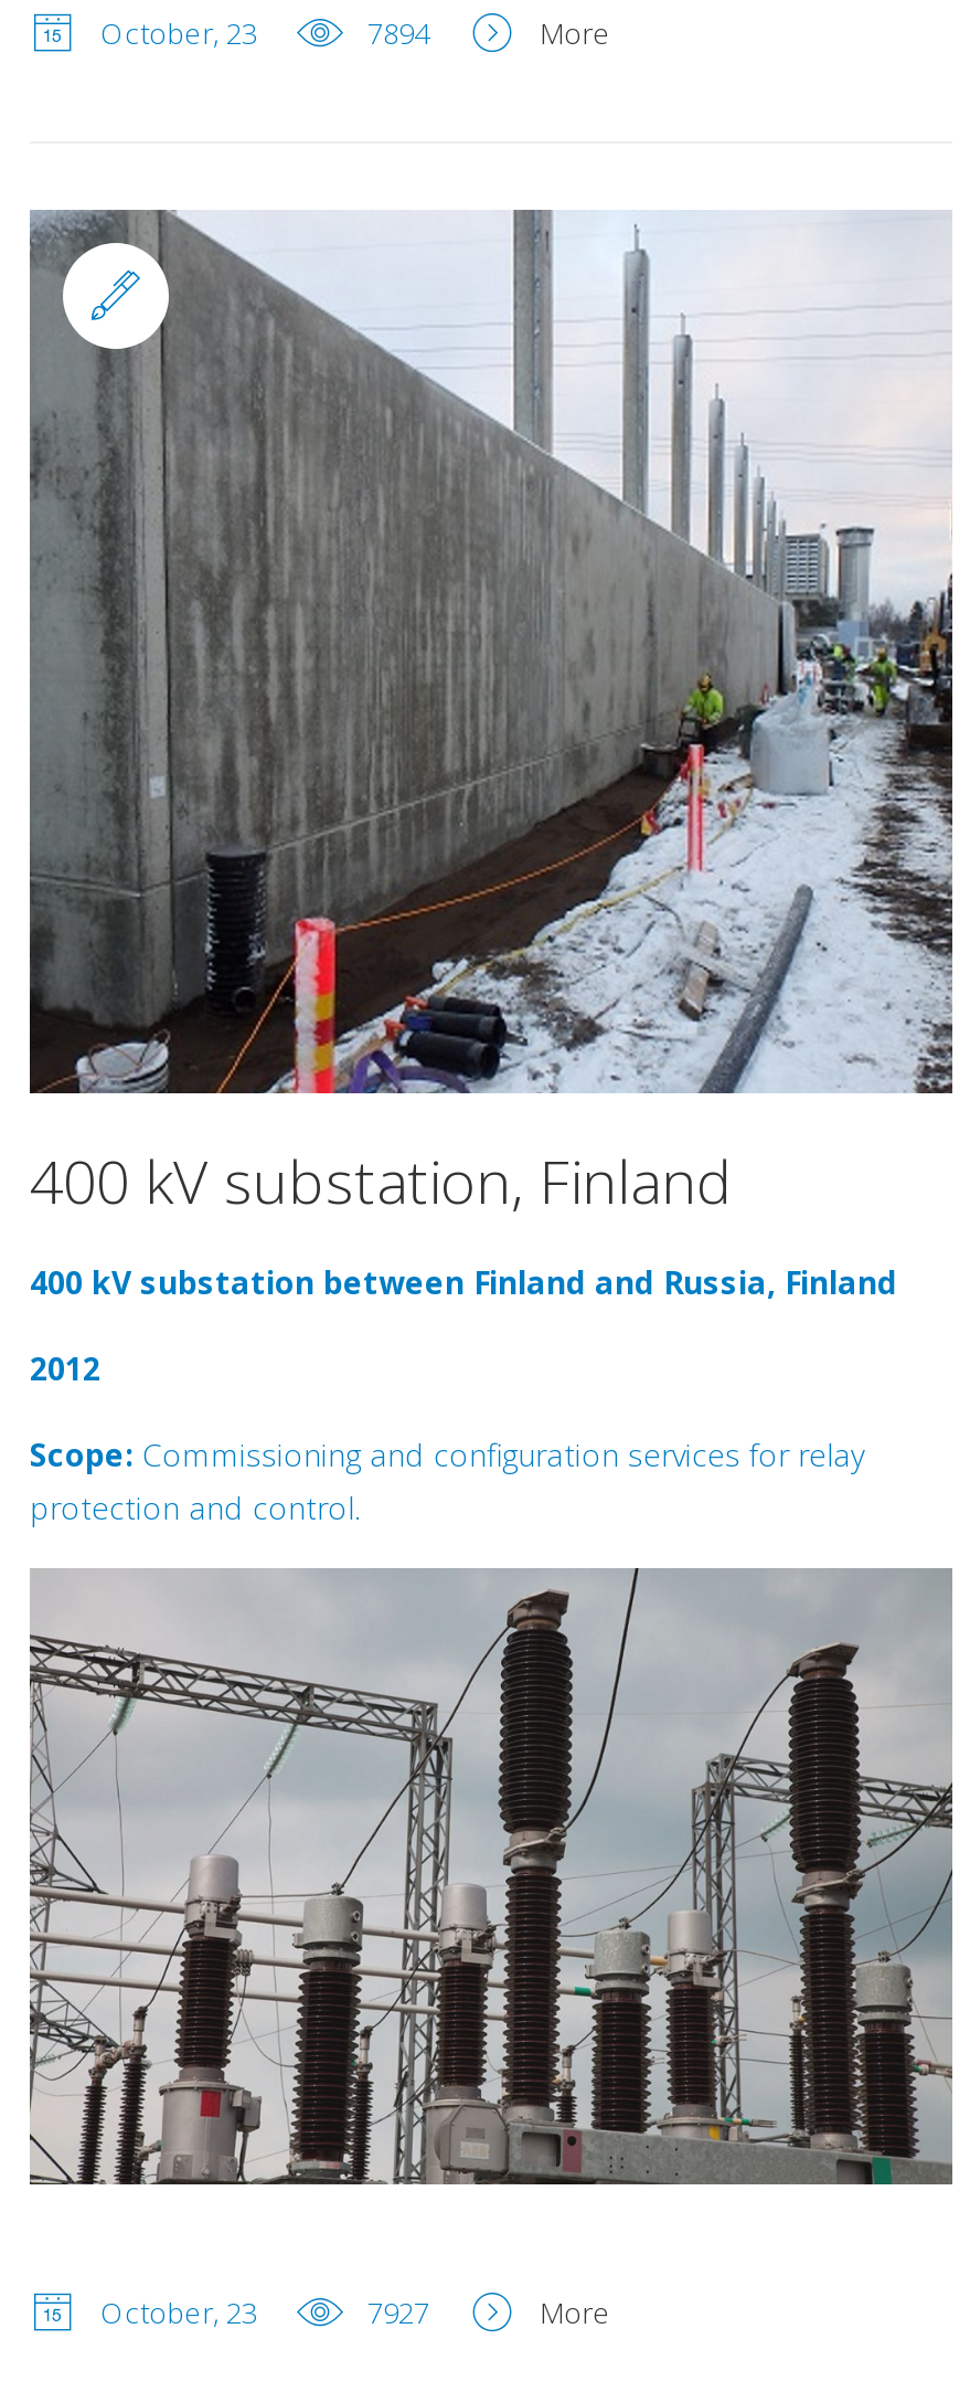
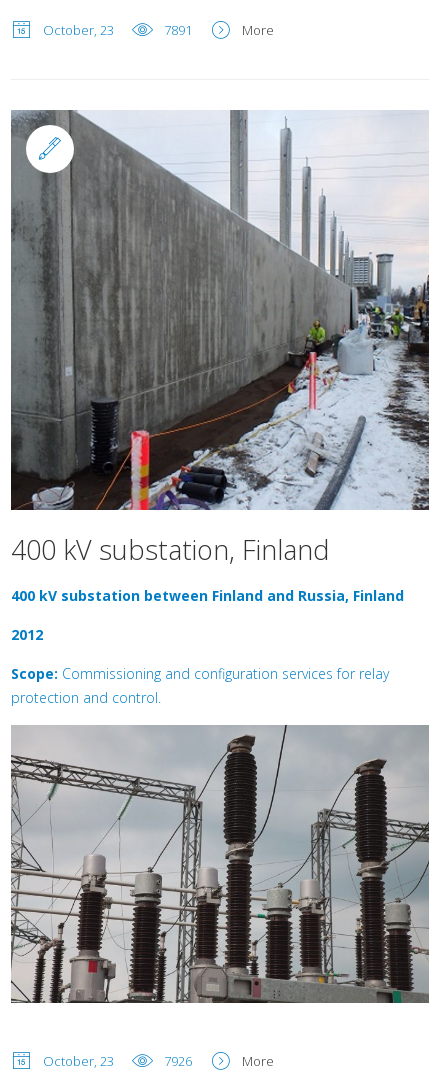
- 7894
+ 7891

- 7927
+ 7926
